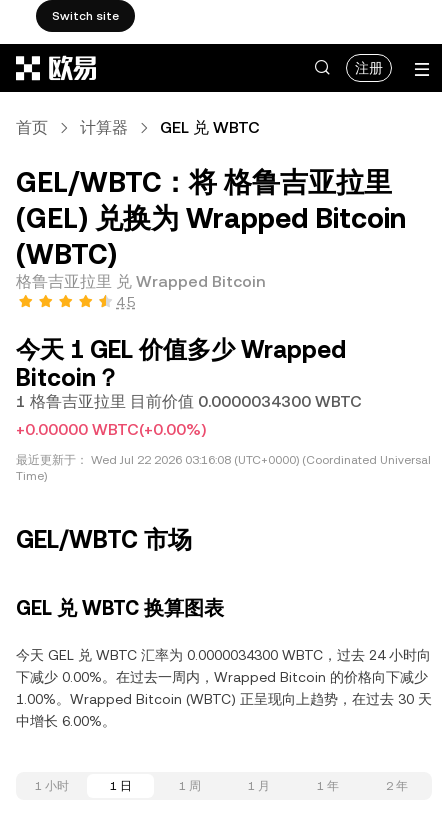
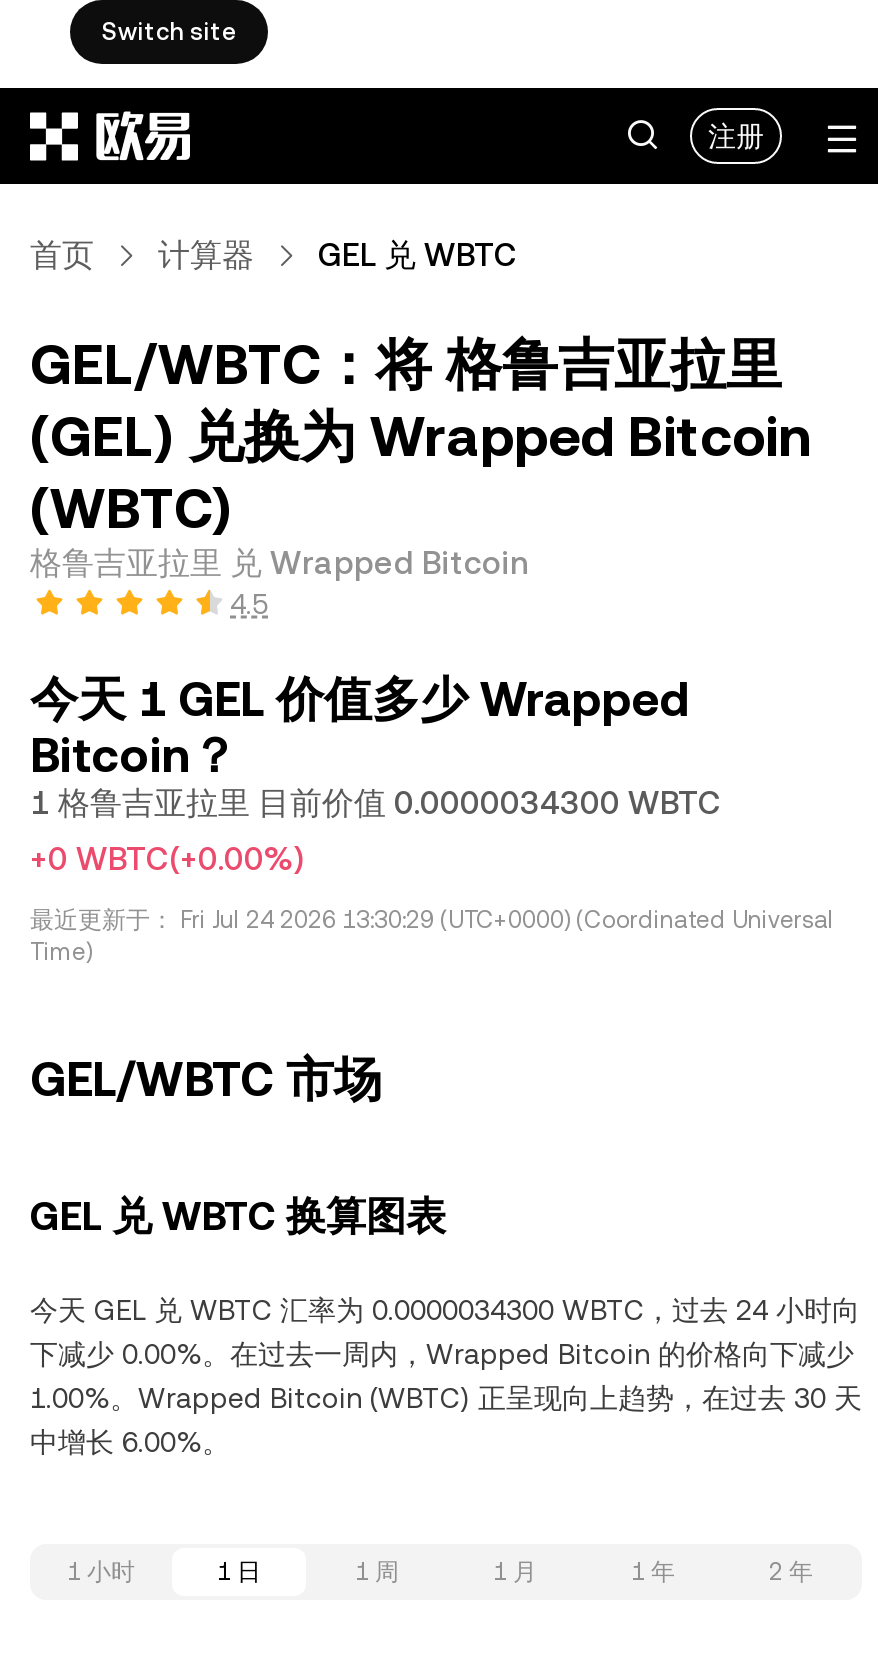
- +0.00000 WBTC(+0.00%)
+ +0 WBTC(+0.00%)

- 最近更新于：Wed Jul 22 2026 03:16:08 (UTC+0000) (Coordinated Universal
+ 最近更新于：Fri Jul 24 2026 13:30:29 (UTC+0000) (Coordinated Universal
